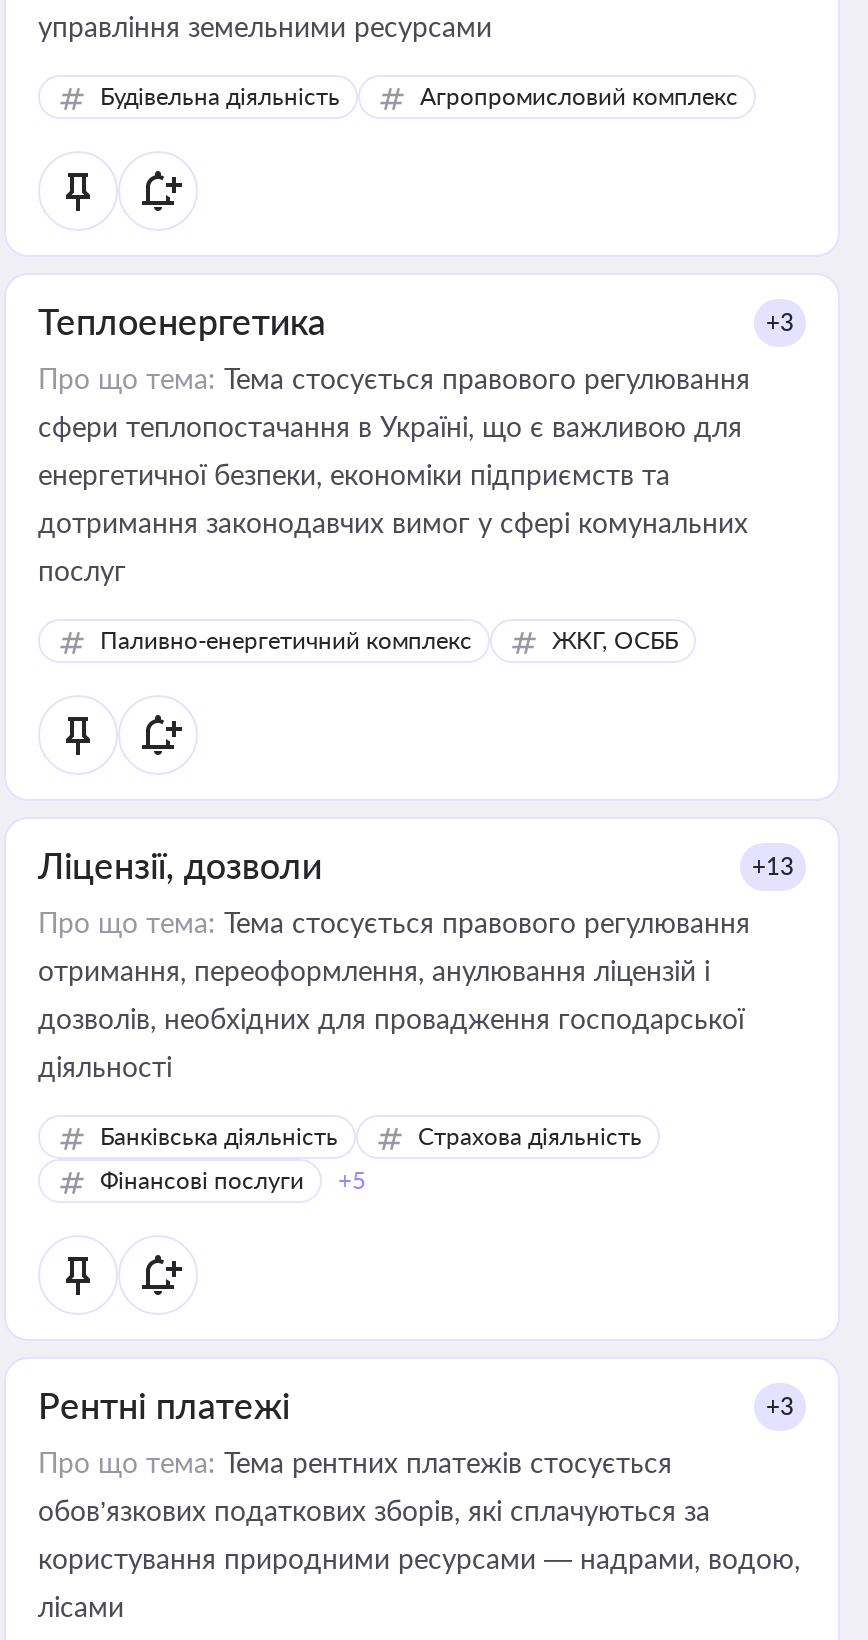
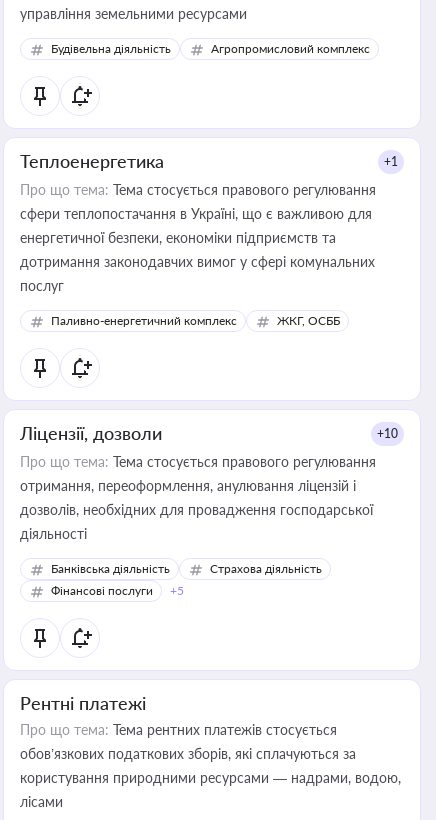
- +3
+ +1

- +13
+ +10

- +3
